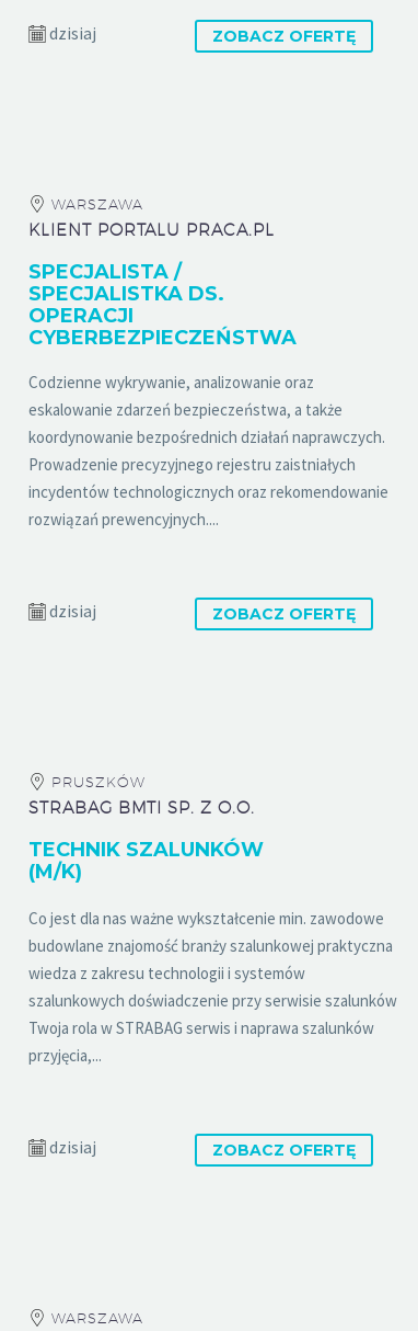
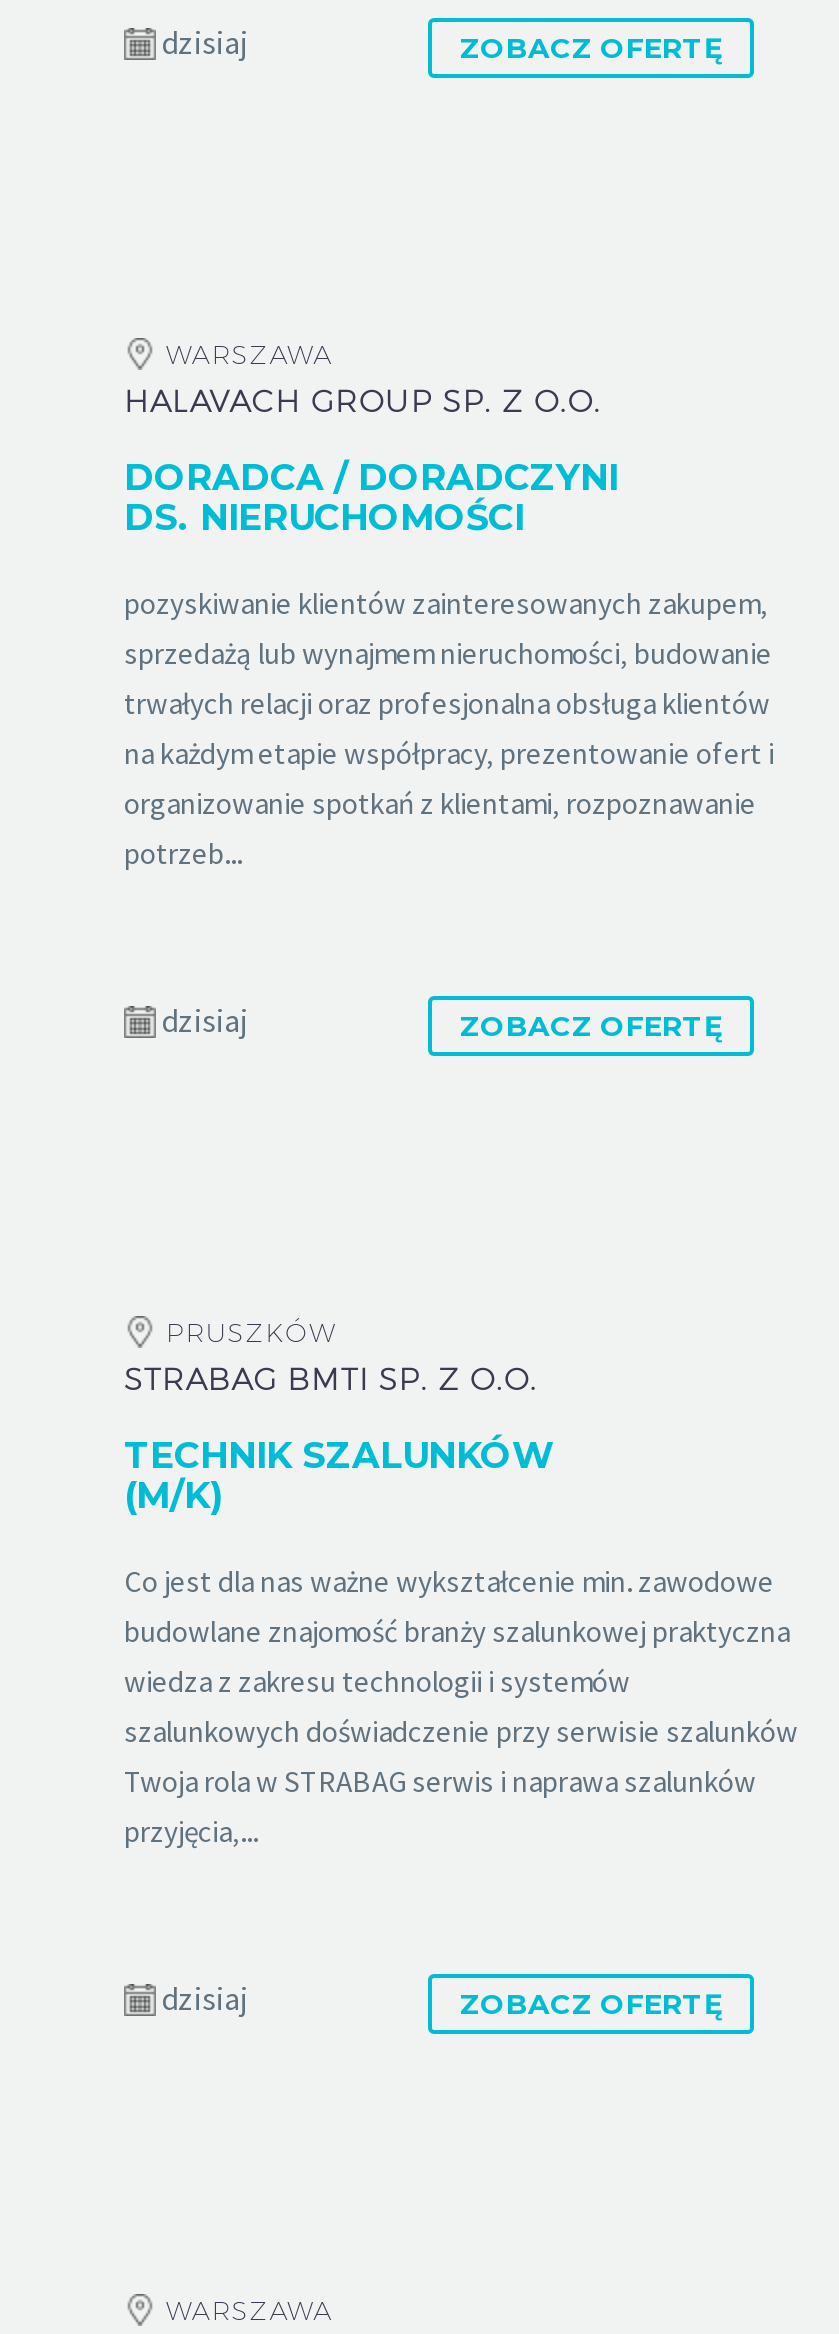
- KLIENT PORTALU PRACA.PL
+ HALAVACH GROUP SP. Z O.O.

- SPECJALISTA /
- SPECJALISTKA DS.
- OPERACJI
- CYBERBEZPIECZEŃSTWA
+ DORADCA / DORADCZYNI
+ DS. NIERUCHOMOŚCI

- Codzienne wykrywanie, analizowanie oraz
- eskalowanie zdarzeń bezpieczeństwa, a także
- koordynowanie bezpośrednich działań naprawczych.
- Prowadzenie precyzyjnego rejestru zaistniałych
- incydentów technologicznych oraz rekomendowanie
- rozwiązań prewencyjnych....
+ pozyskiwanie klientów zainteresowanych zakupem,
+ sprzedażą lub wynajmem nieruchomości, budowanie
+ trwałych relacji oraz profesjonalna obsługa klientów
+ na każdym etapie współpracy, prezentowanie ofert i
+ organizowanie spotkań z klientami, rozpoznawanie
+ potrzeb...
